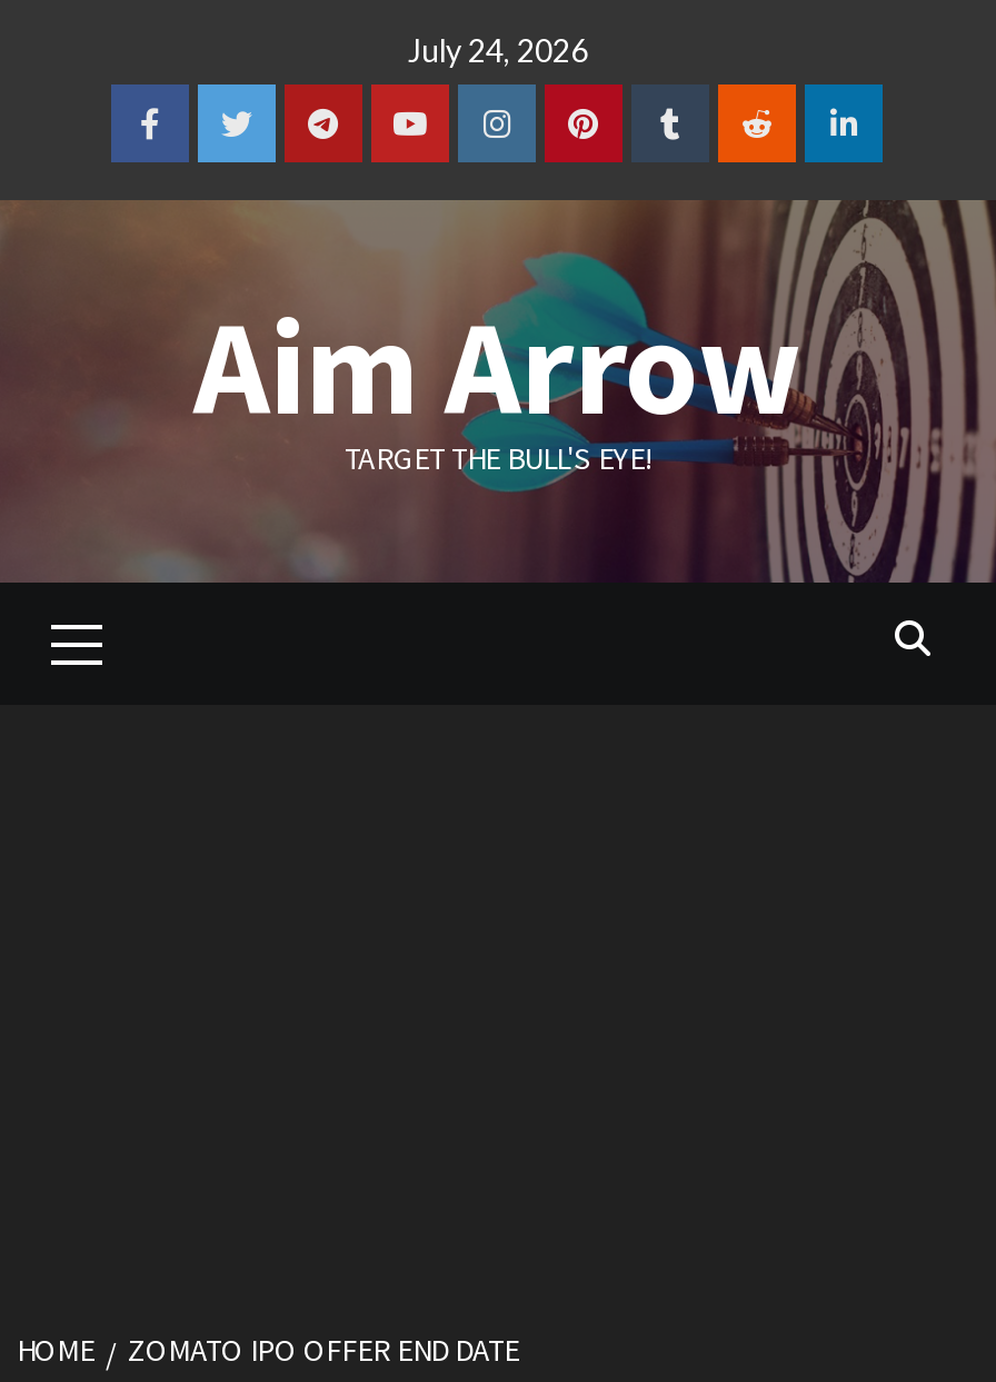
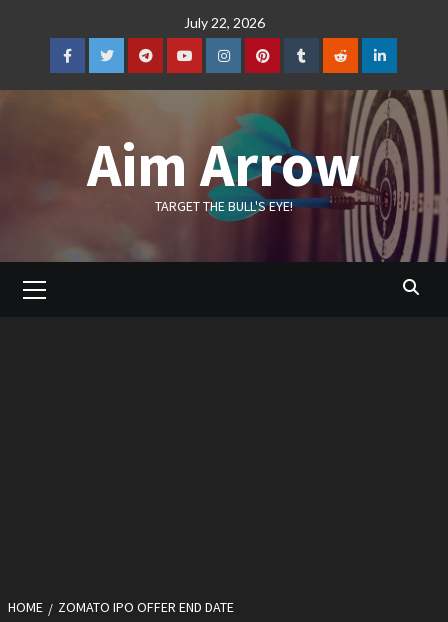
- July 24, 2026
+ July 22, 2026
